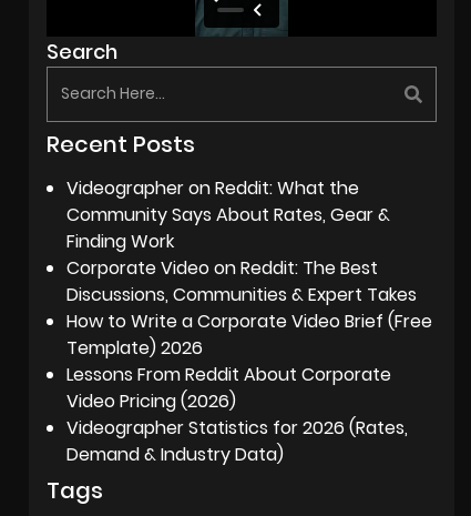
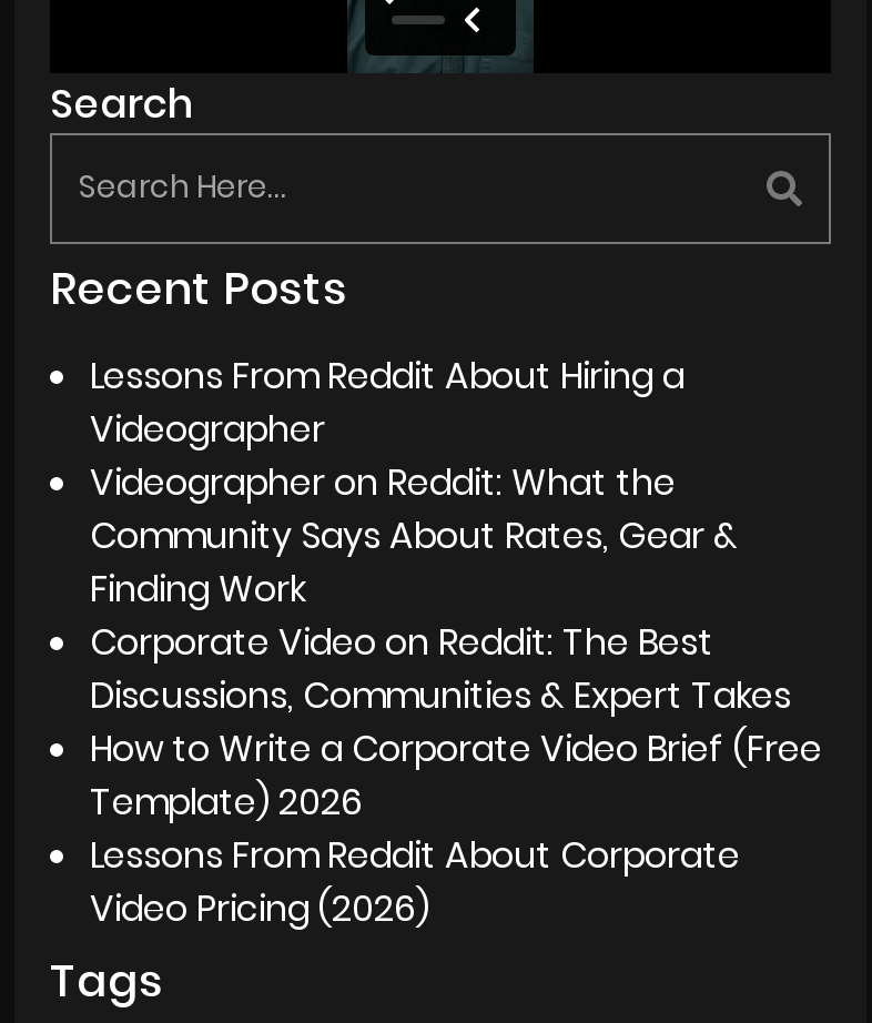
+ Lessons From Reddit About Hiring a
+ Videographer

moved down: Videographer on Reddit: What the | Community Says About Rates, Gear & | Finding Work | ... | Lessons From Reddit About Corporate | Video Pricing (2026)

- Videographer Statistics for 2026 (Rates,
- Demand & Industry Data)
